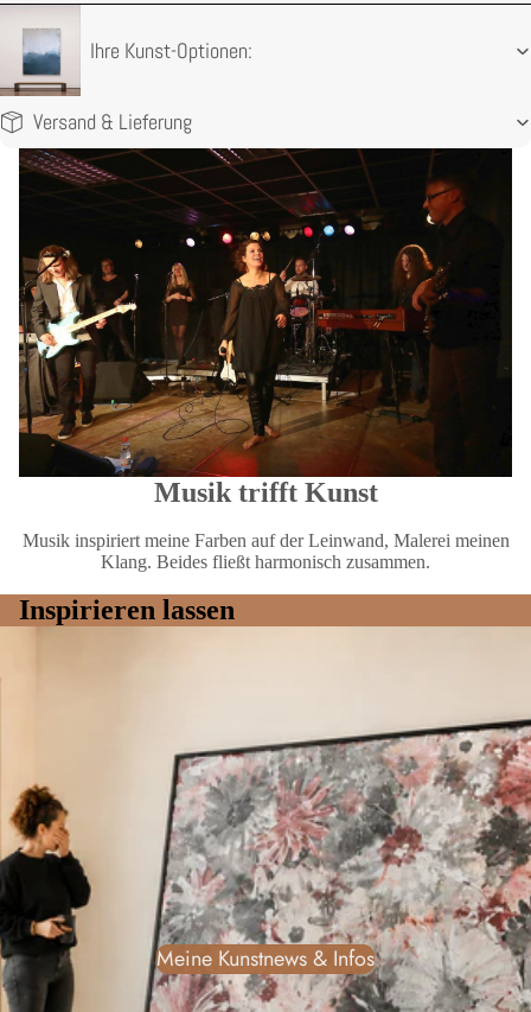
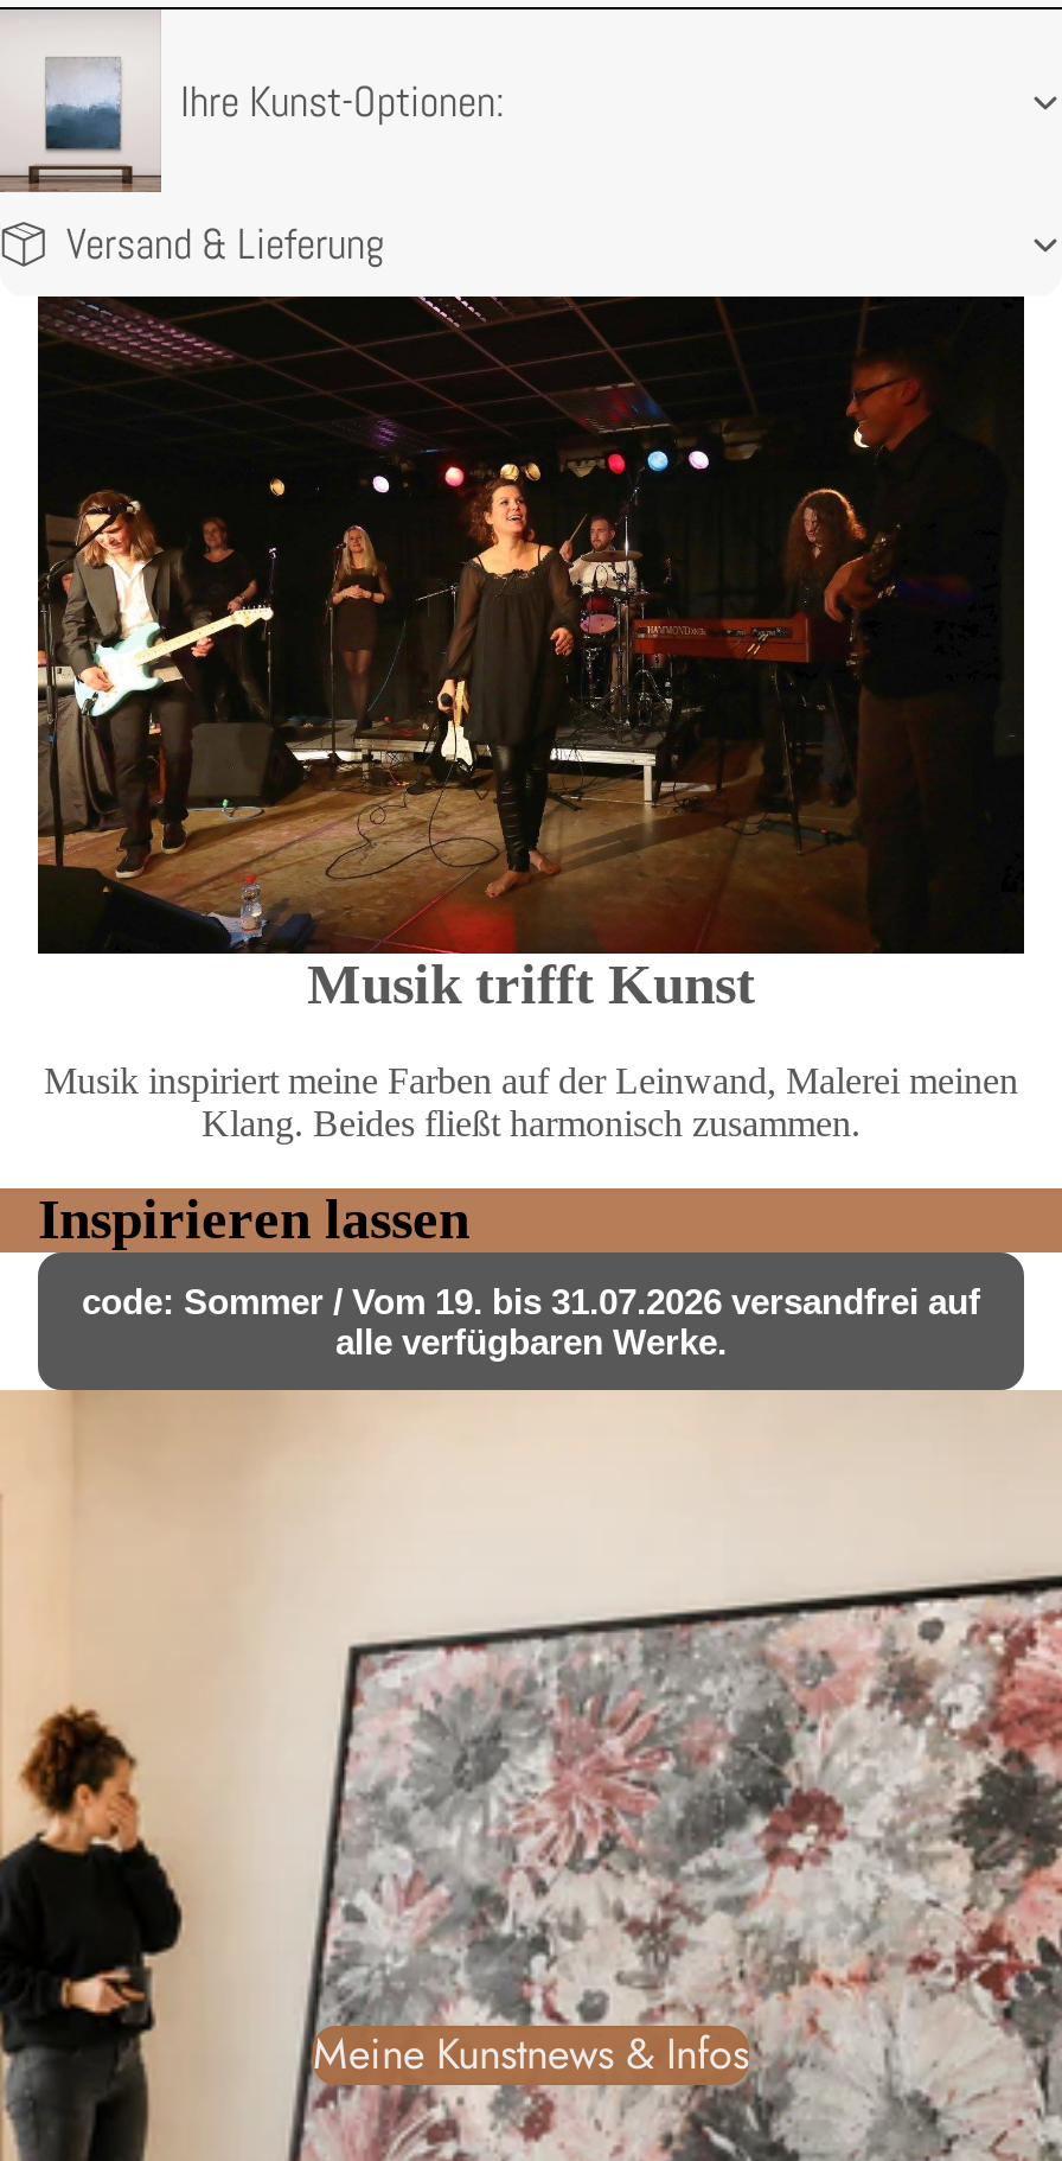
+ [image]
+ code: Sommer / Vom 19. bis 31.07.2026 versandfrei auf
+ alle verfügbaren Werke.
